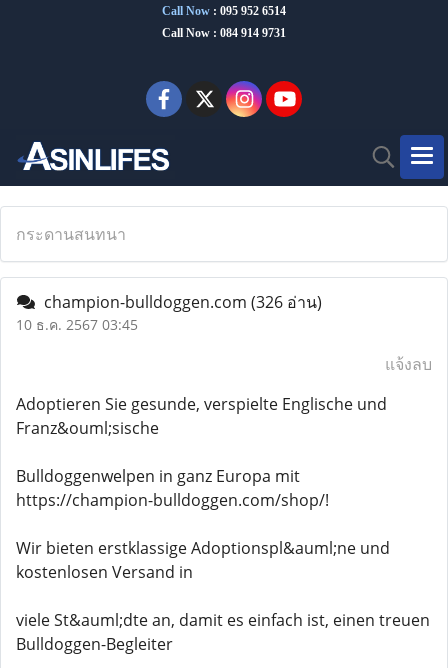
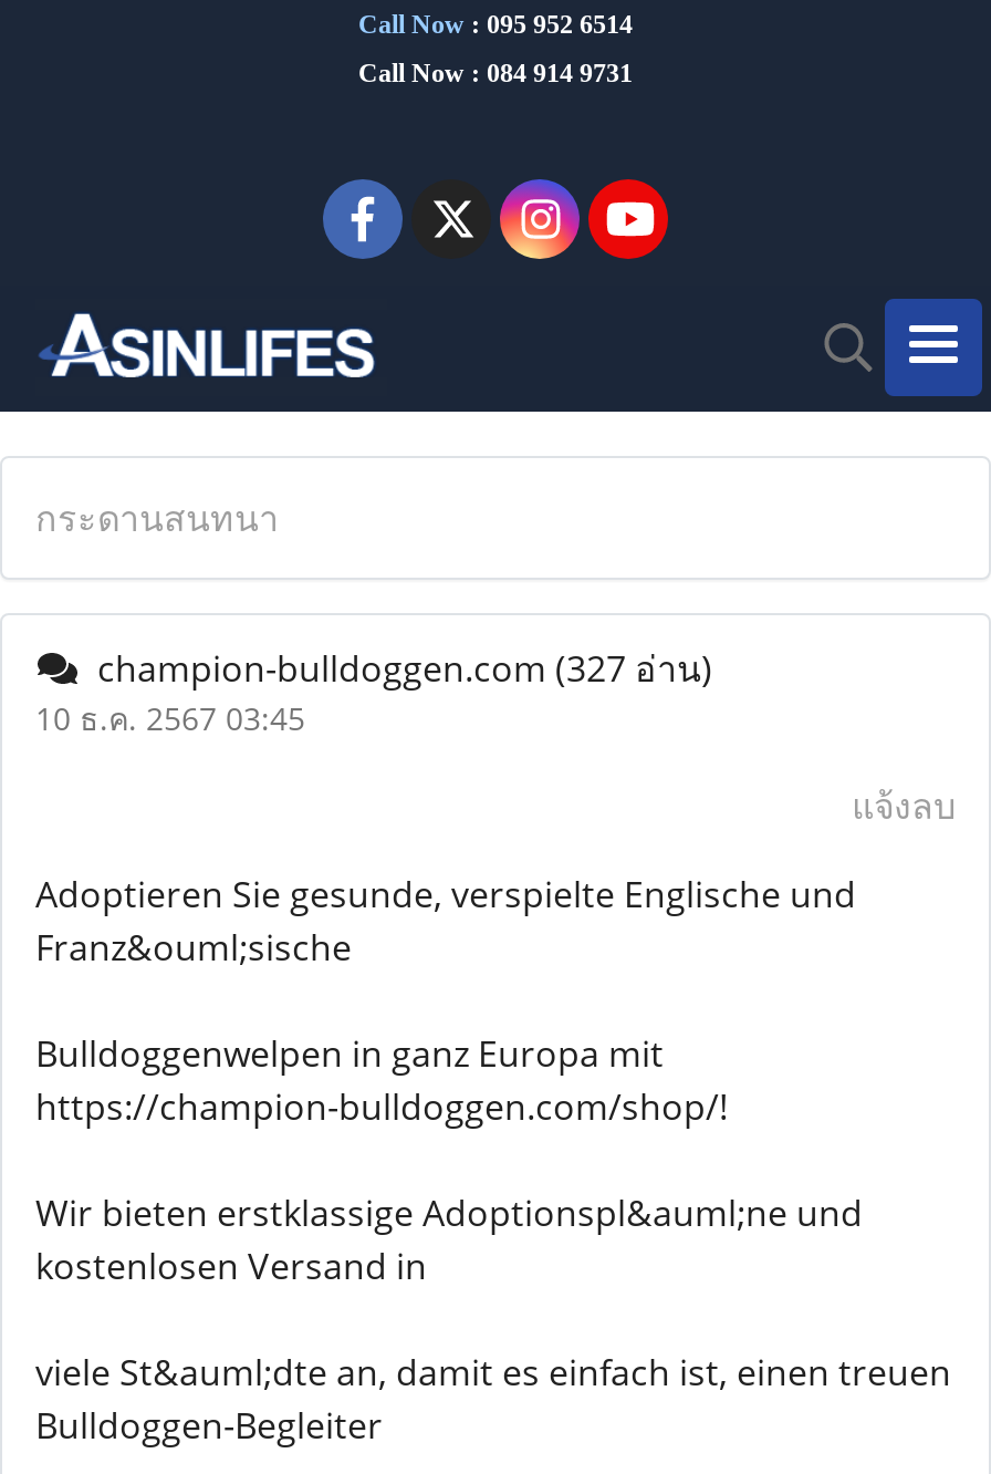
- champion-bulldoggen.com (326 อ่าน)
+ champion-bulldoggen.com (327 อ่าน)
